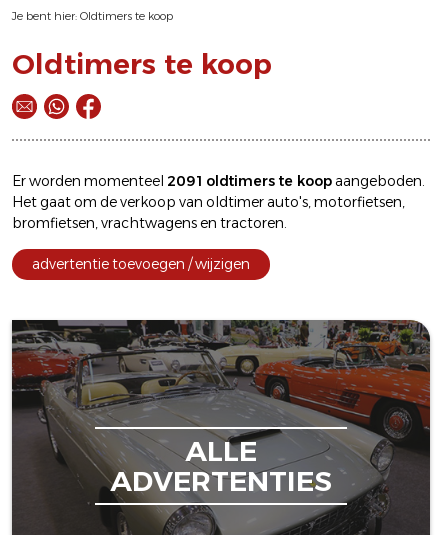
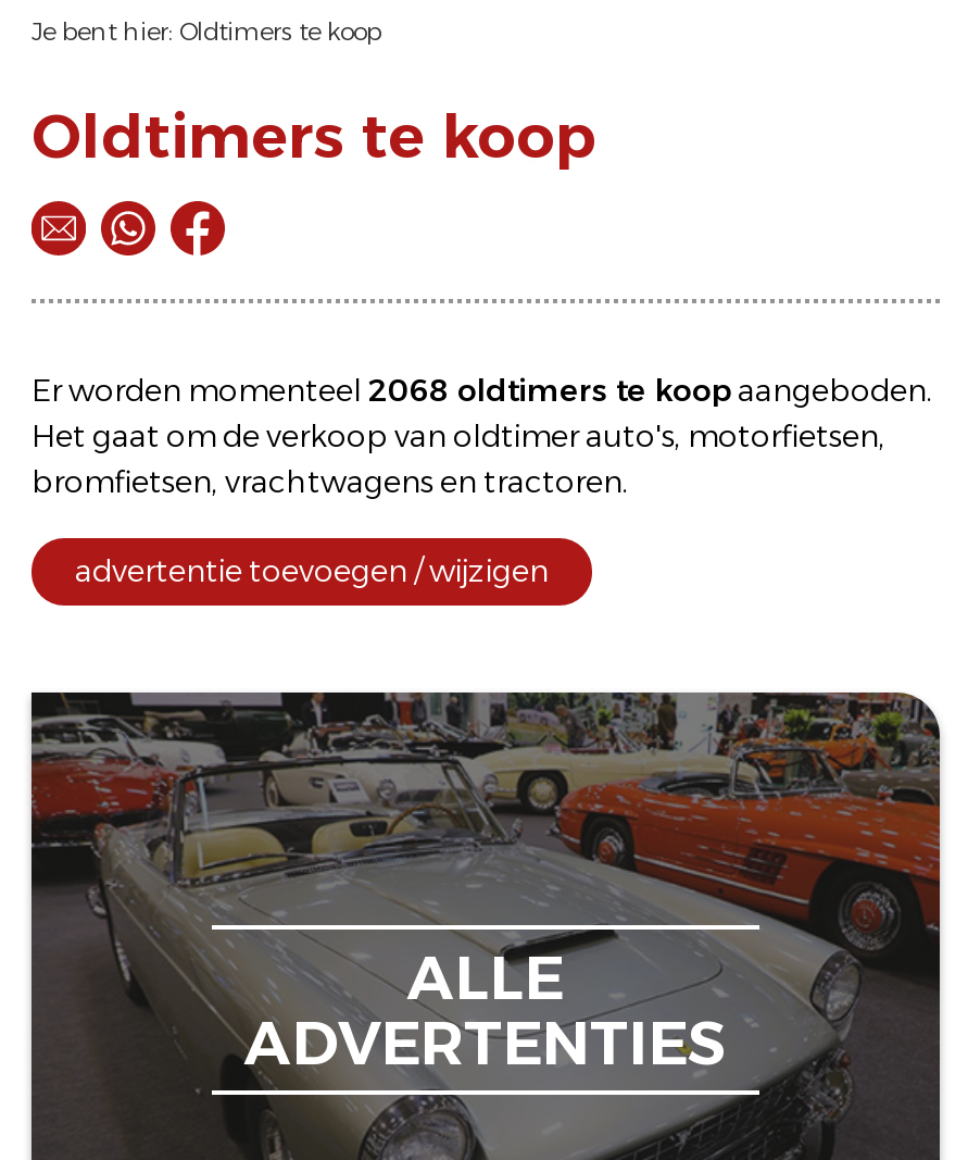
- Er worden momenteel 2091 oldtimers te koop aangeboden.
+ Er worden momenteel 2068 oldtimers te koop aangeboden.
